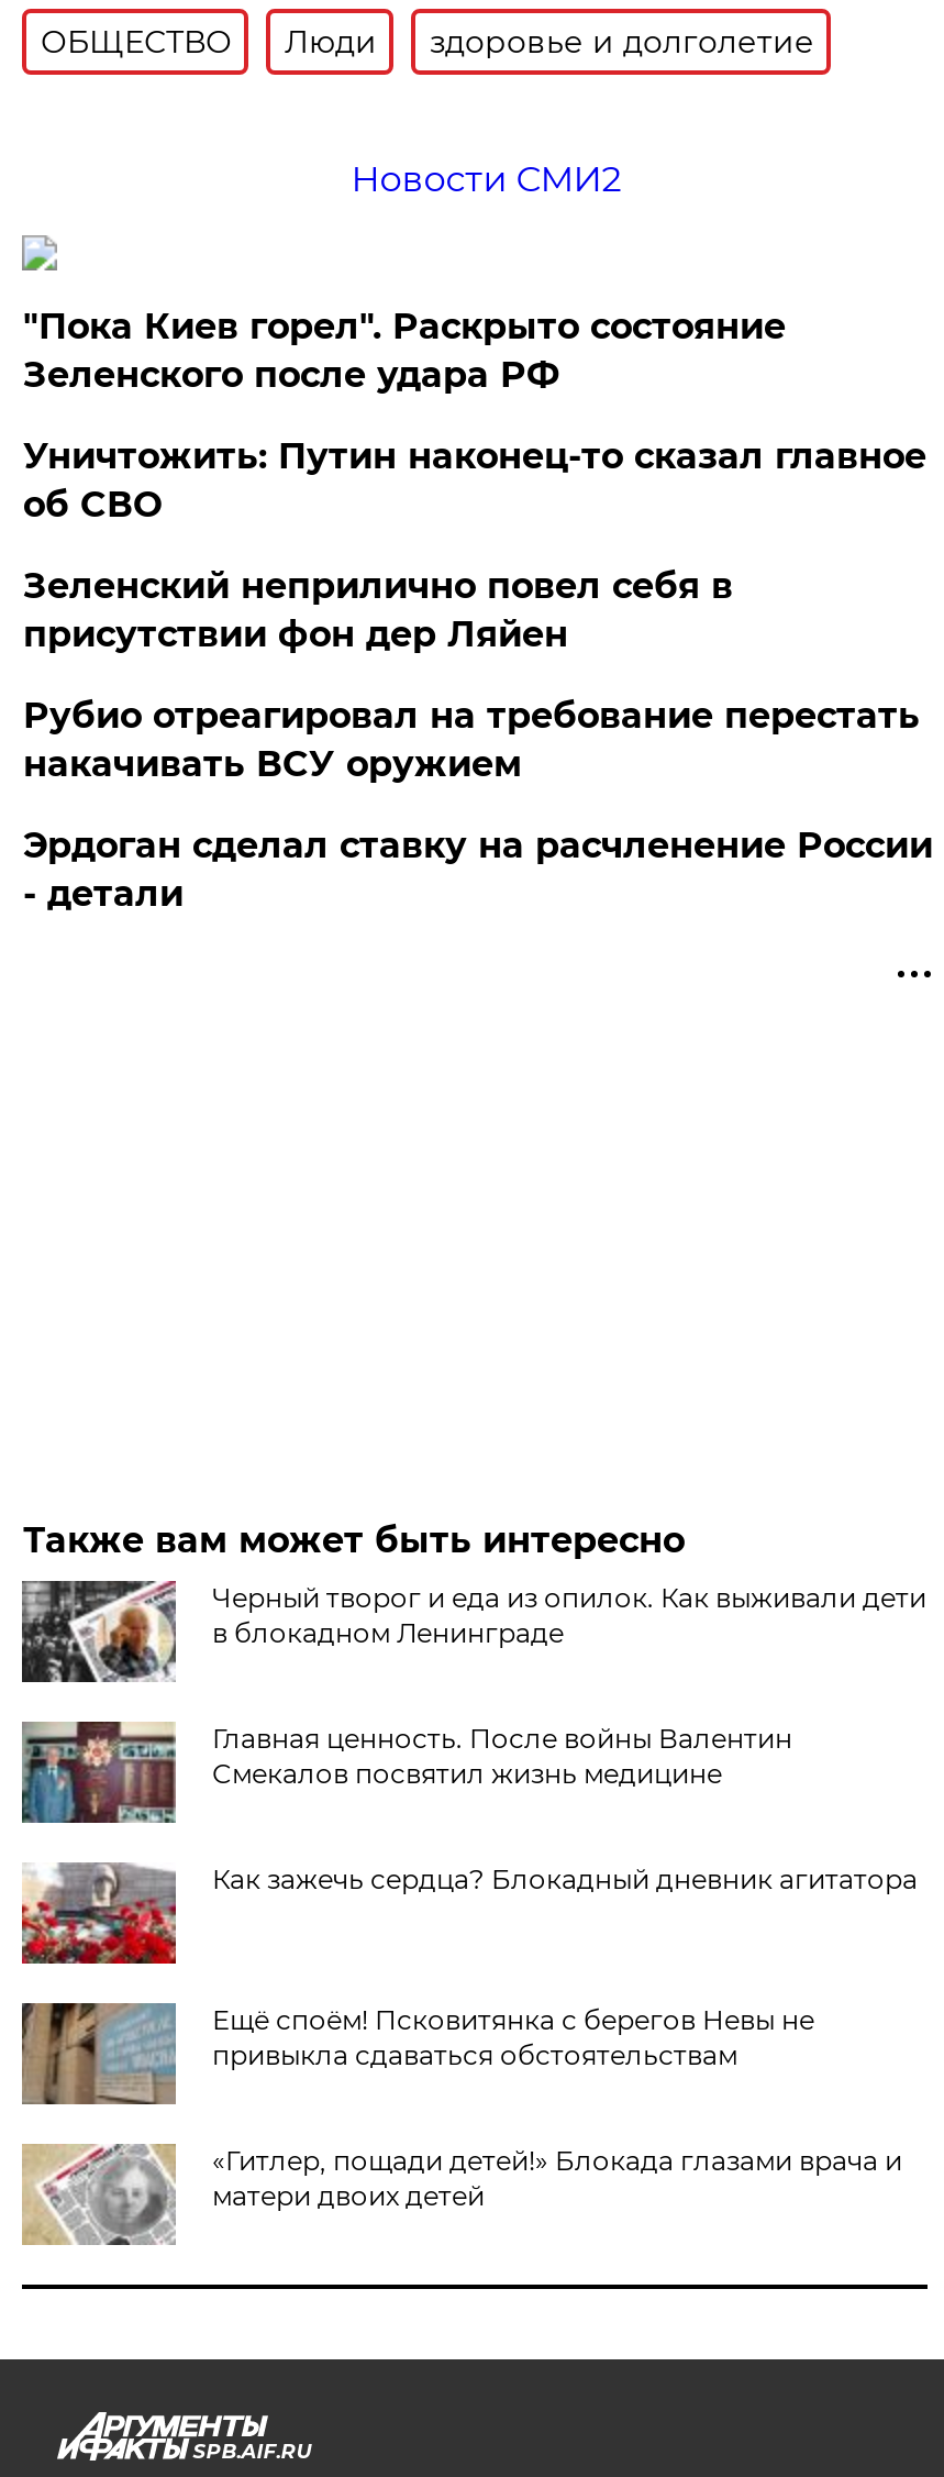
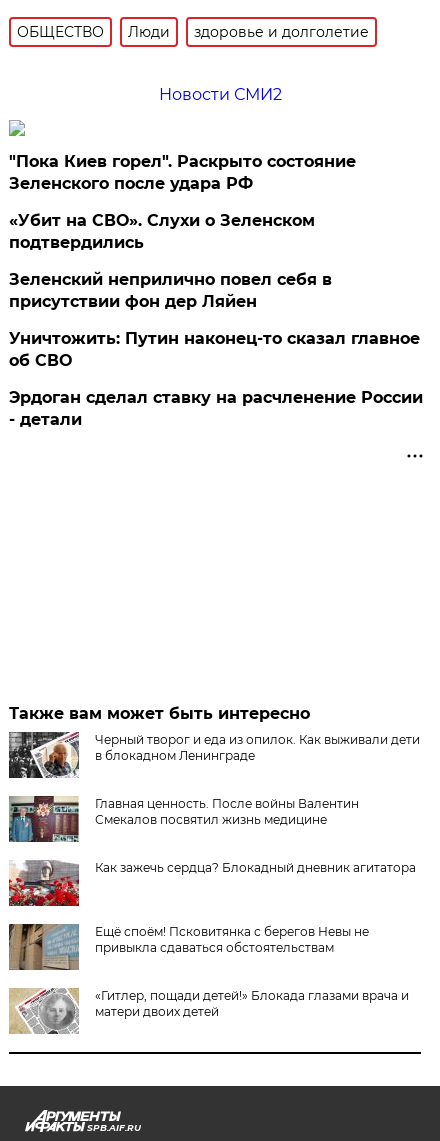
+ «Убит на СВО». Слухи о Зеленском
+ подтвердились

moved down: Уничтожить: Путин наконец-то сказал главное | об СВО

- Рубио отреагировал на требование перестать
- накачивать ВСУ оружием
